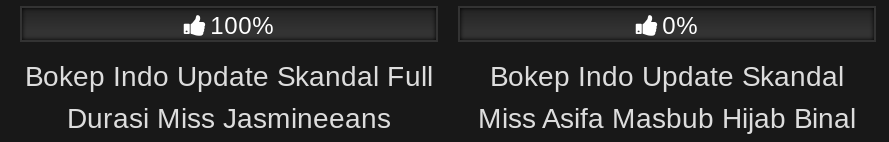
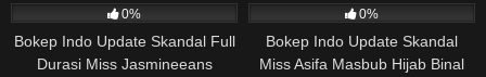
- 100%
+ 0%
